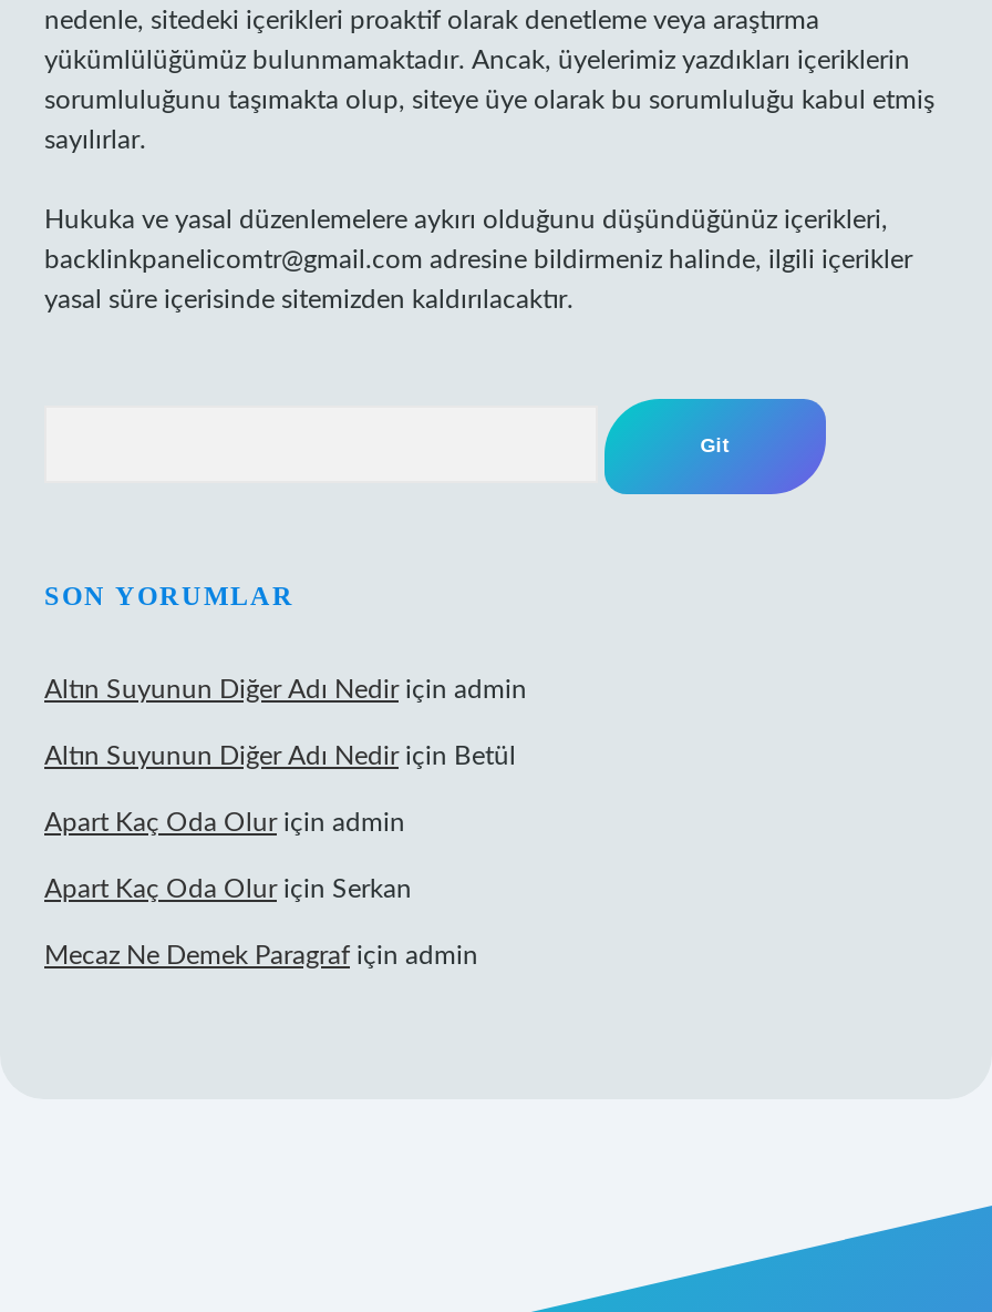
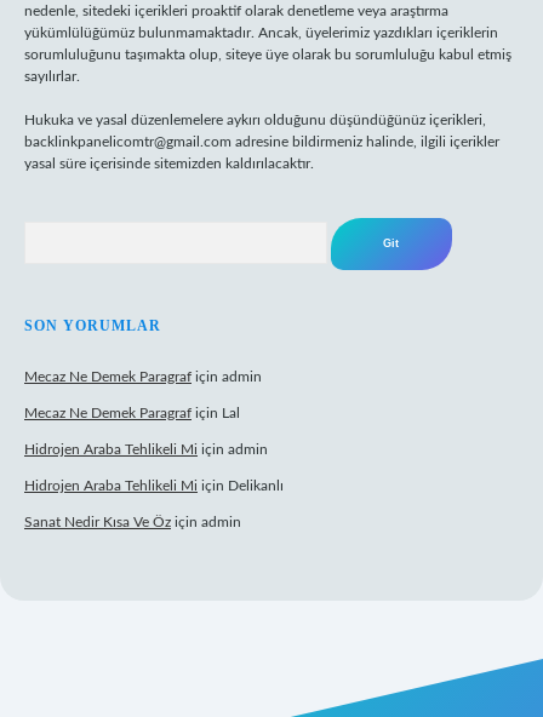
- Altın Suyunun Diğer Adı Nedir için admin
- Altın Suyunun Diğer Adı Nedir için Betül
- Apart Kaç Oda Olur için admin
- Apart Kaç Oda Olur için Serkan

moved up: Mecaz Ne Demek Paragraf için admin

+ Mecaz Ne Demek Paragraf için Lal
+ Hidrojen Araba Tehlikeli Mi için admin
+ Hidrojen Araba Tehlikeli Mi için Delikanlı
+ Sanat Nedir Kısa Ve Öz için admin
